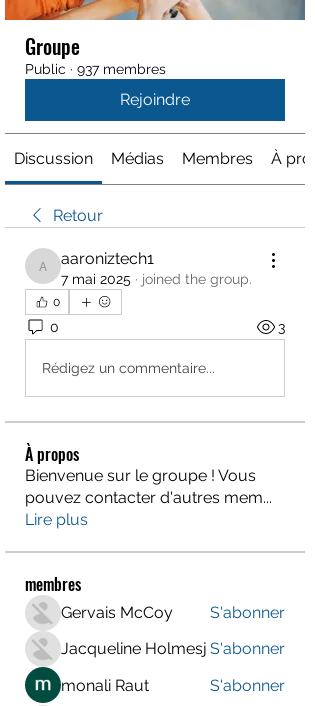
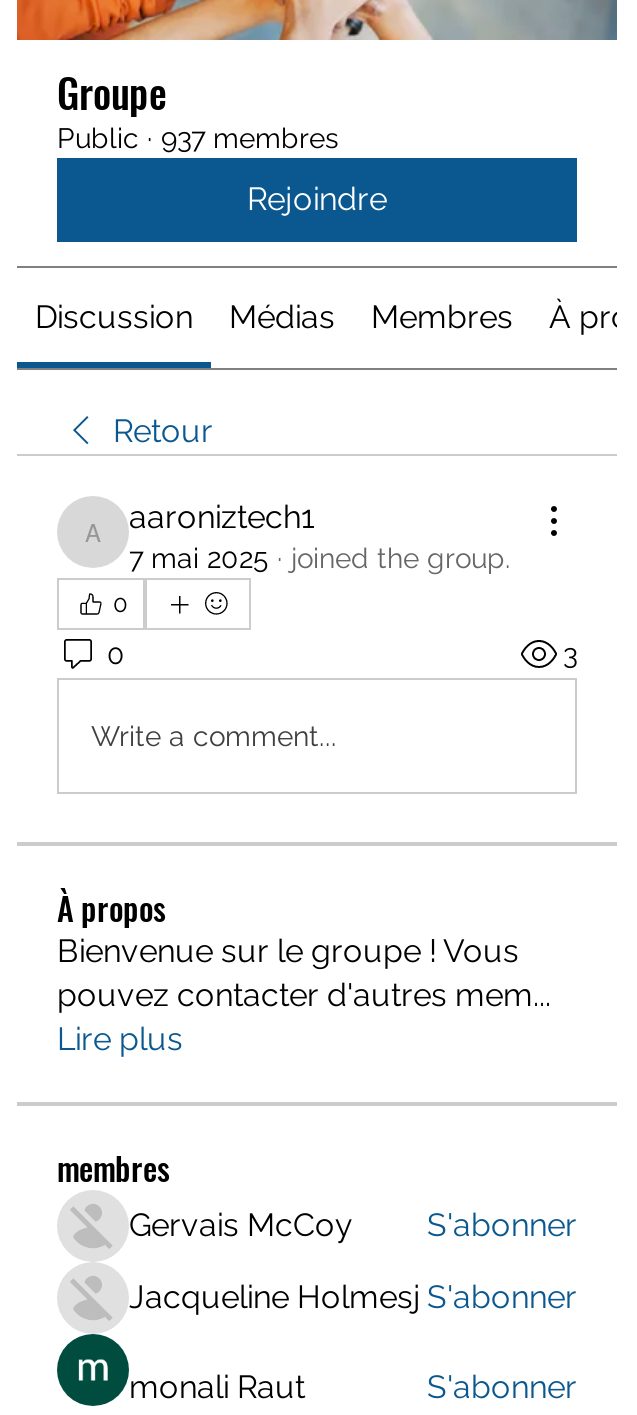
- Rédigez un commentaire...
+ Write a comment...
